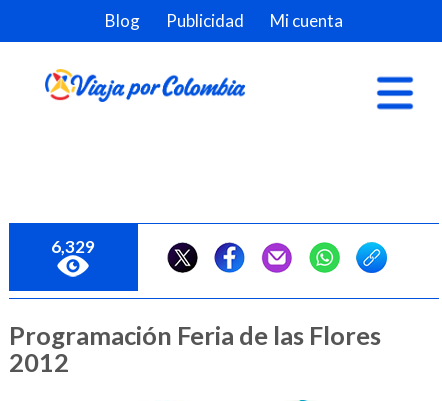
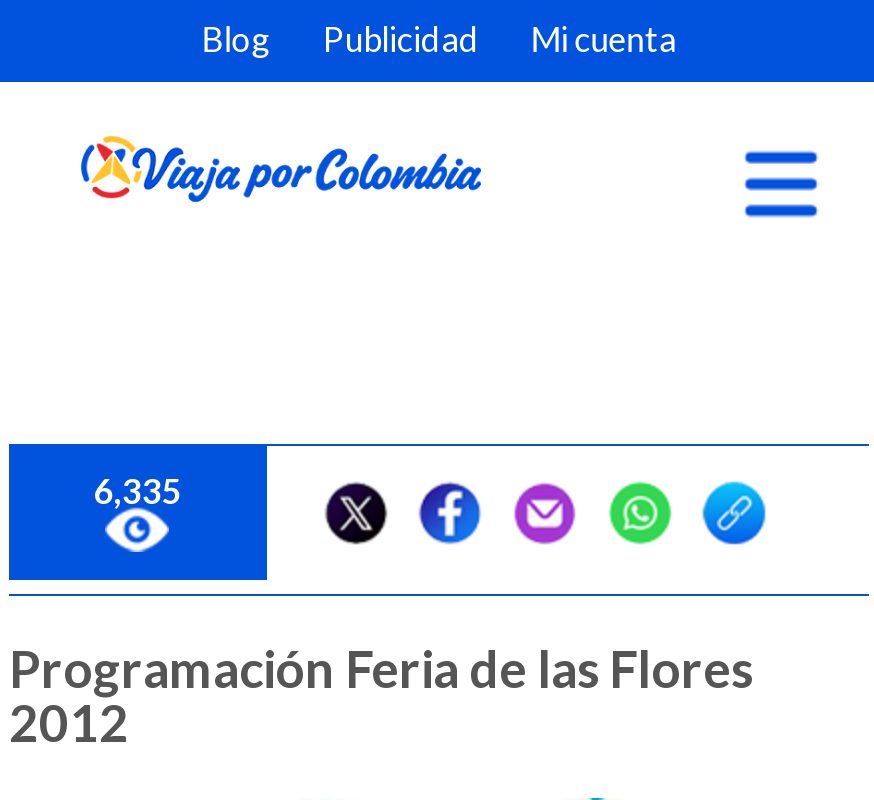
- 6,329
+ 6,335
